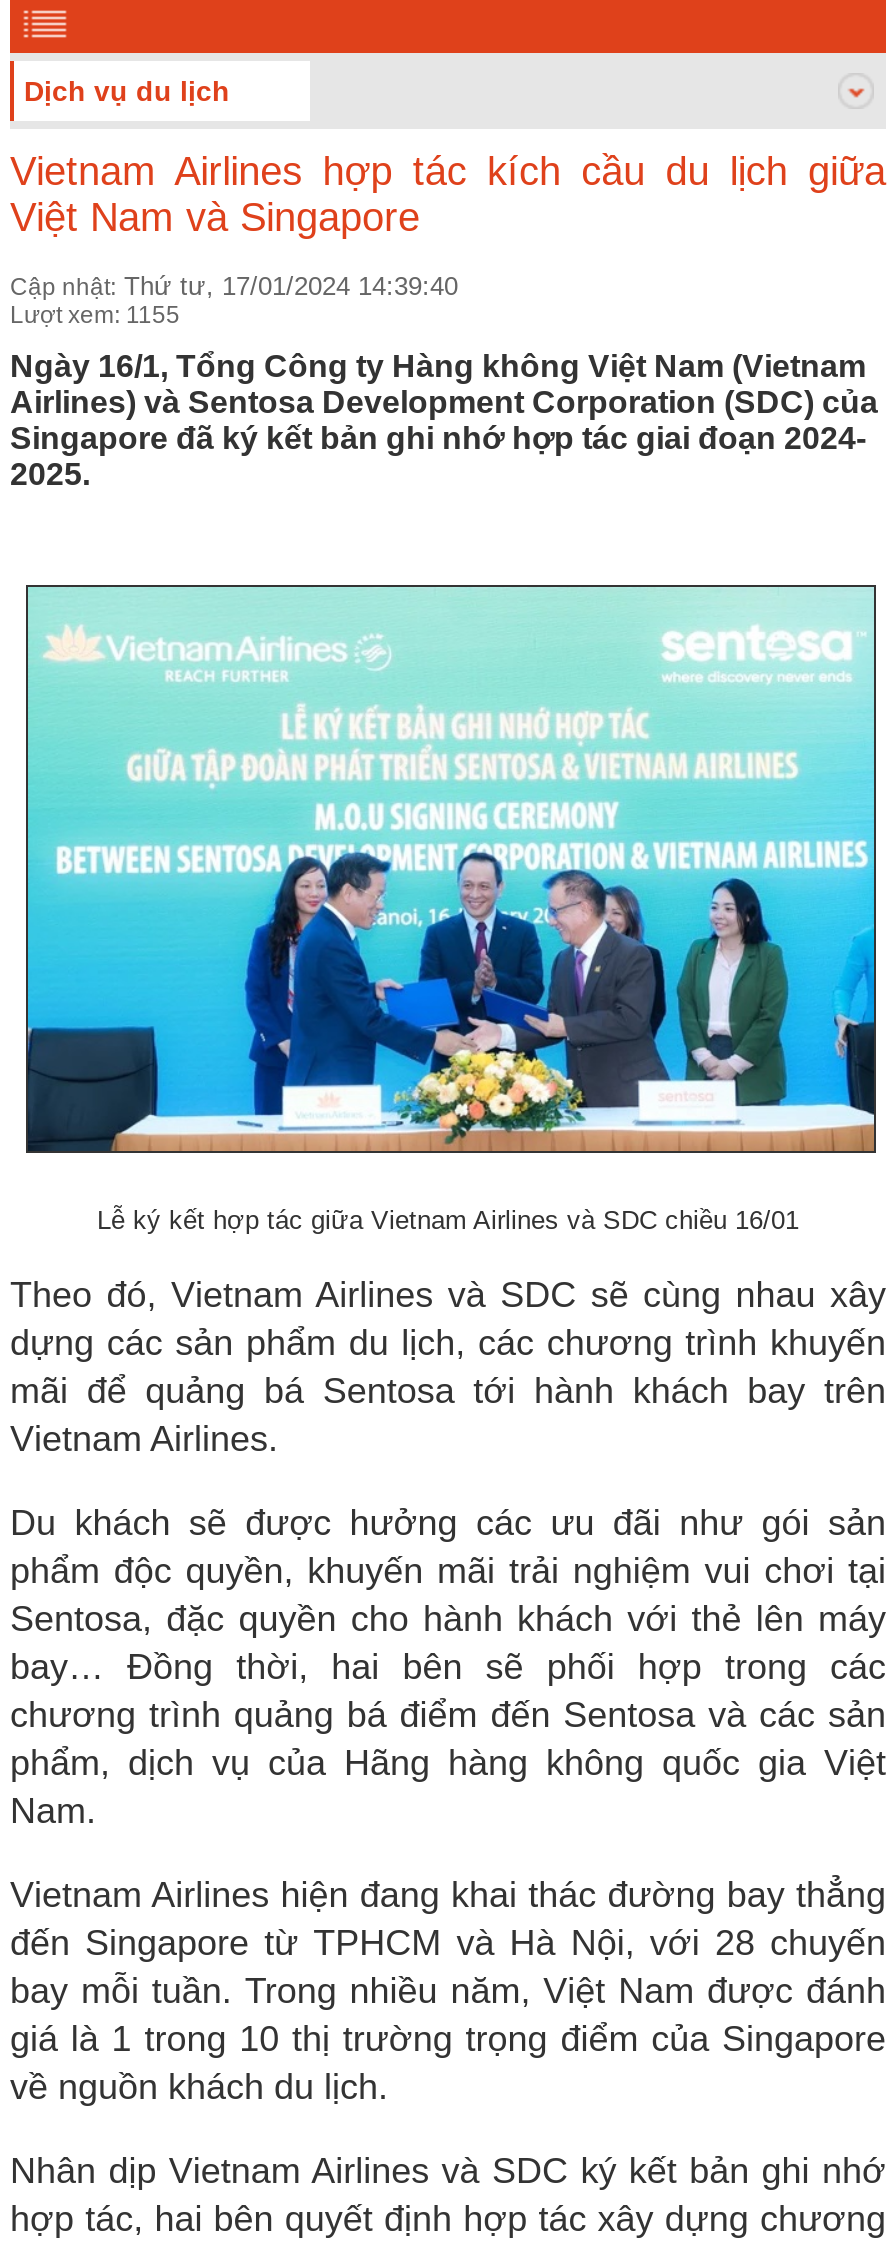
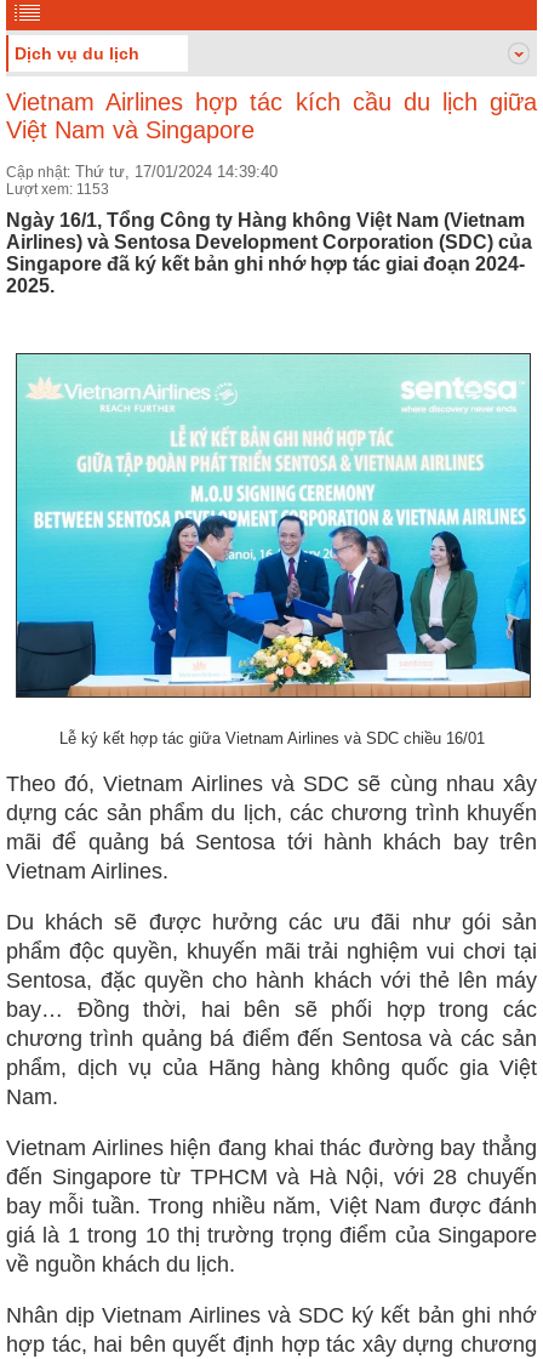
- Lượt xem: 1155
+ Lượt xem: 1153
